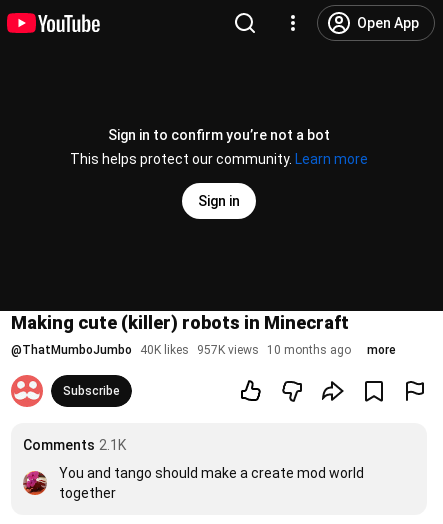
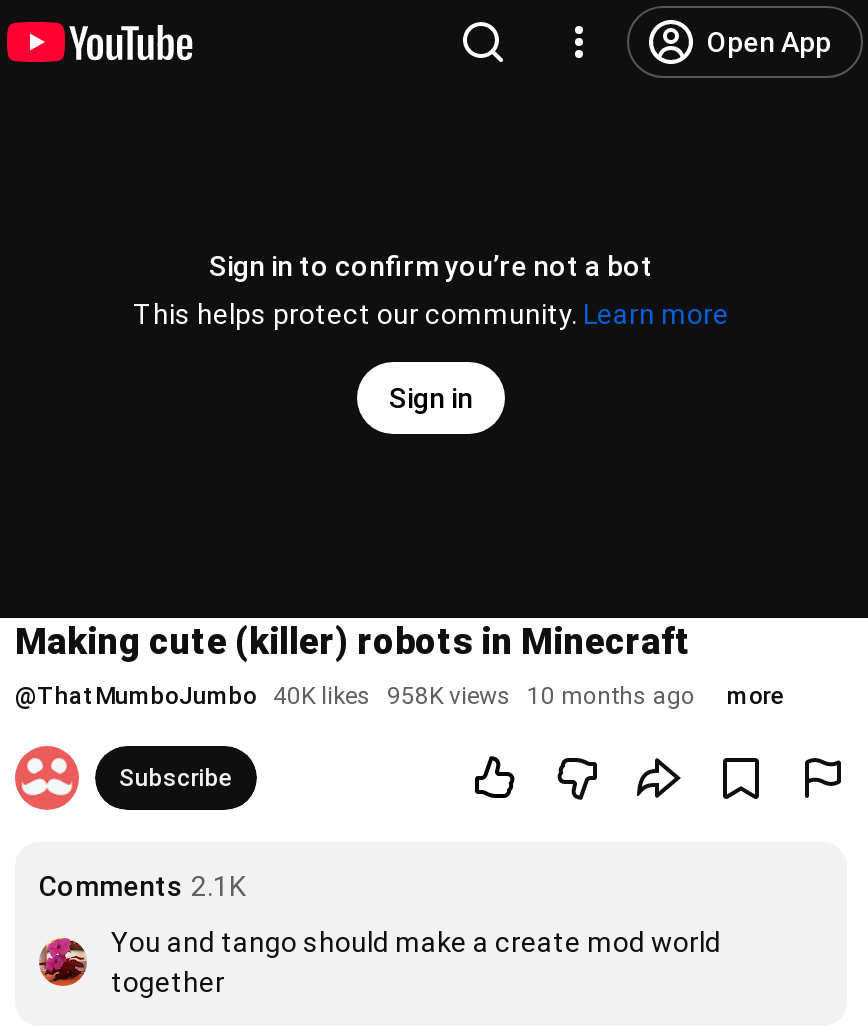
- @ThatMumboJumbo 40K likes 957K views 10 months ago
+ @ThatMumboJumbo 40K likes 958K views 10 months ago
